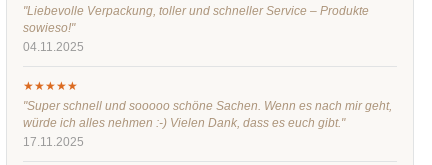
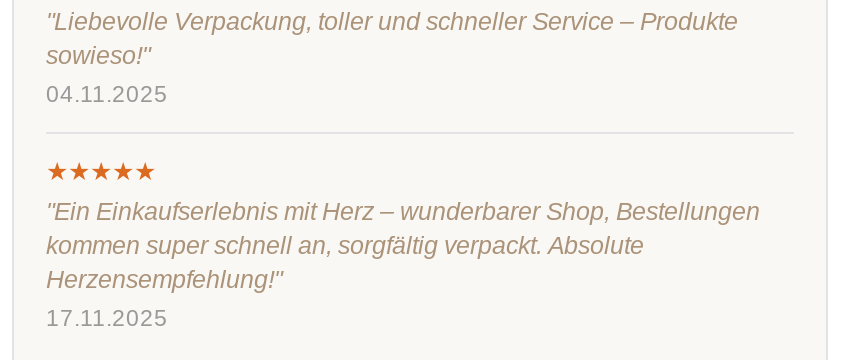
- "Super schnell und sooooo schöne Sachen. Wenn es nach mir geht,
- würde ich alles nehmen :-) Vielen Dank, dass es euch gibt."
+ "Ein Einkaufserlebnis mit Herz – wunderbarer Shop, Bestellungen
+ kommen super schnell an, sorgfältig verpackt. Absolute
+ Herzensempfehlung!"
